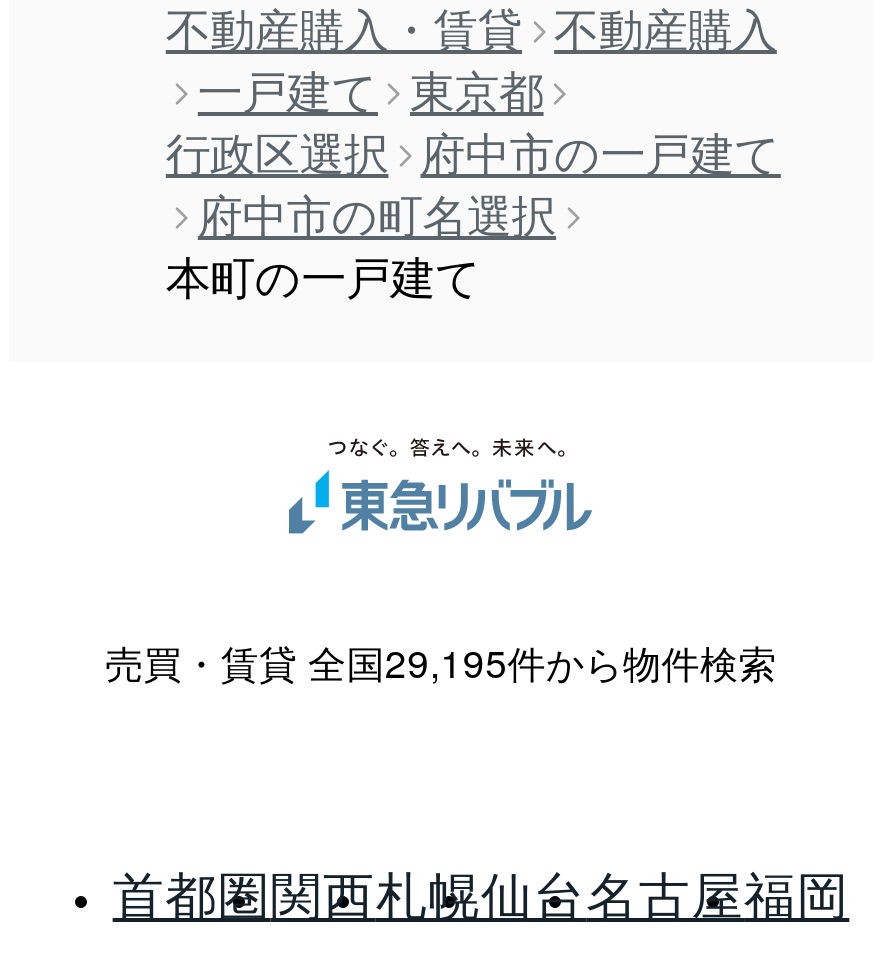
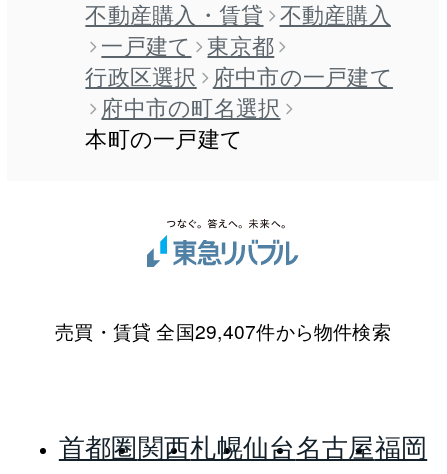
- 売買・賃貸 全国29,195件から物件検索
+ 売買・賃貸 全国29,407件から物件検索
